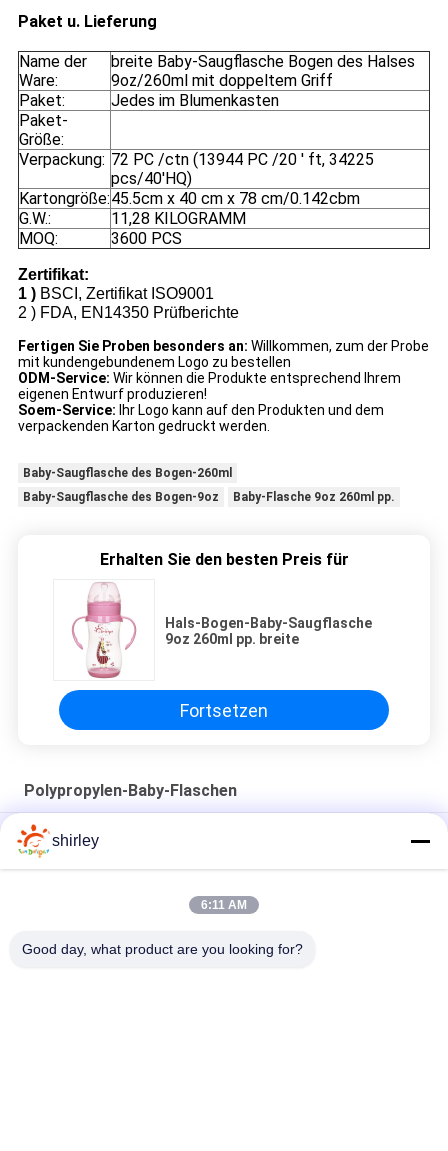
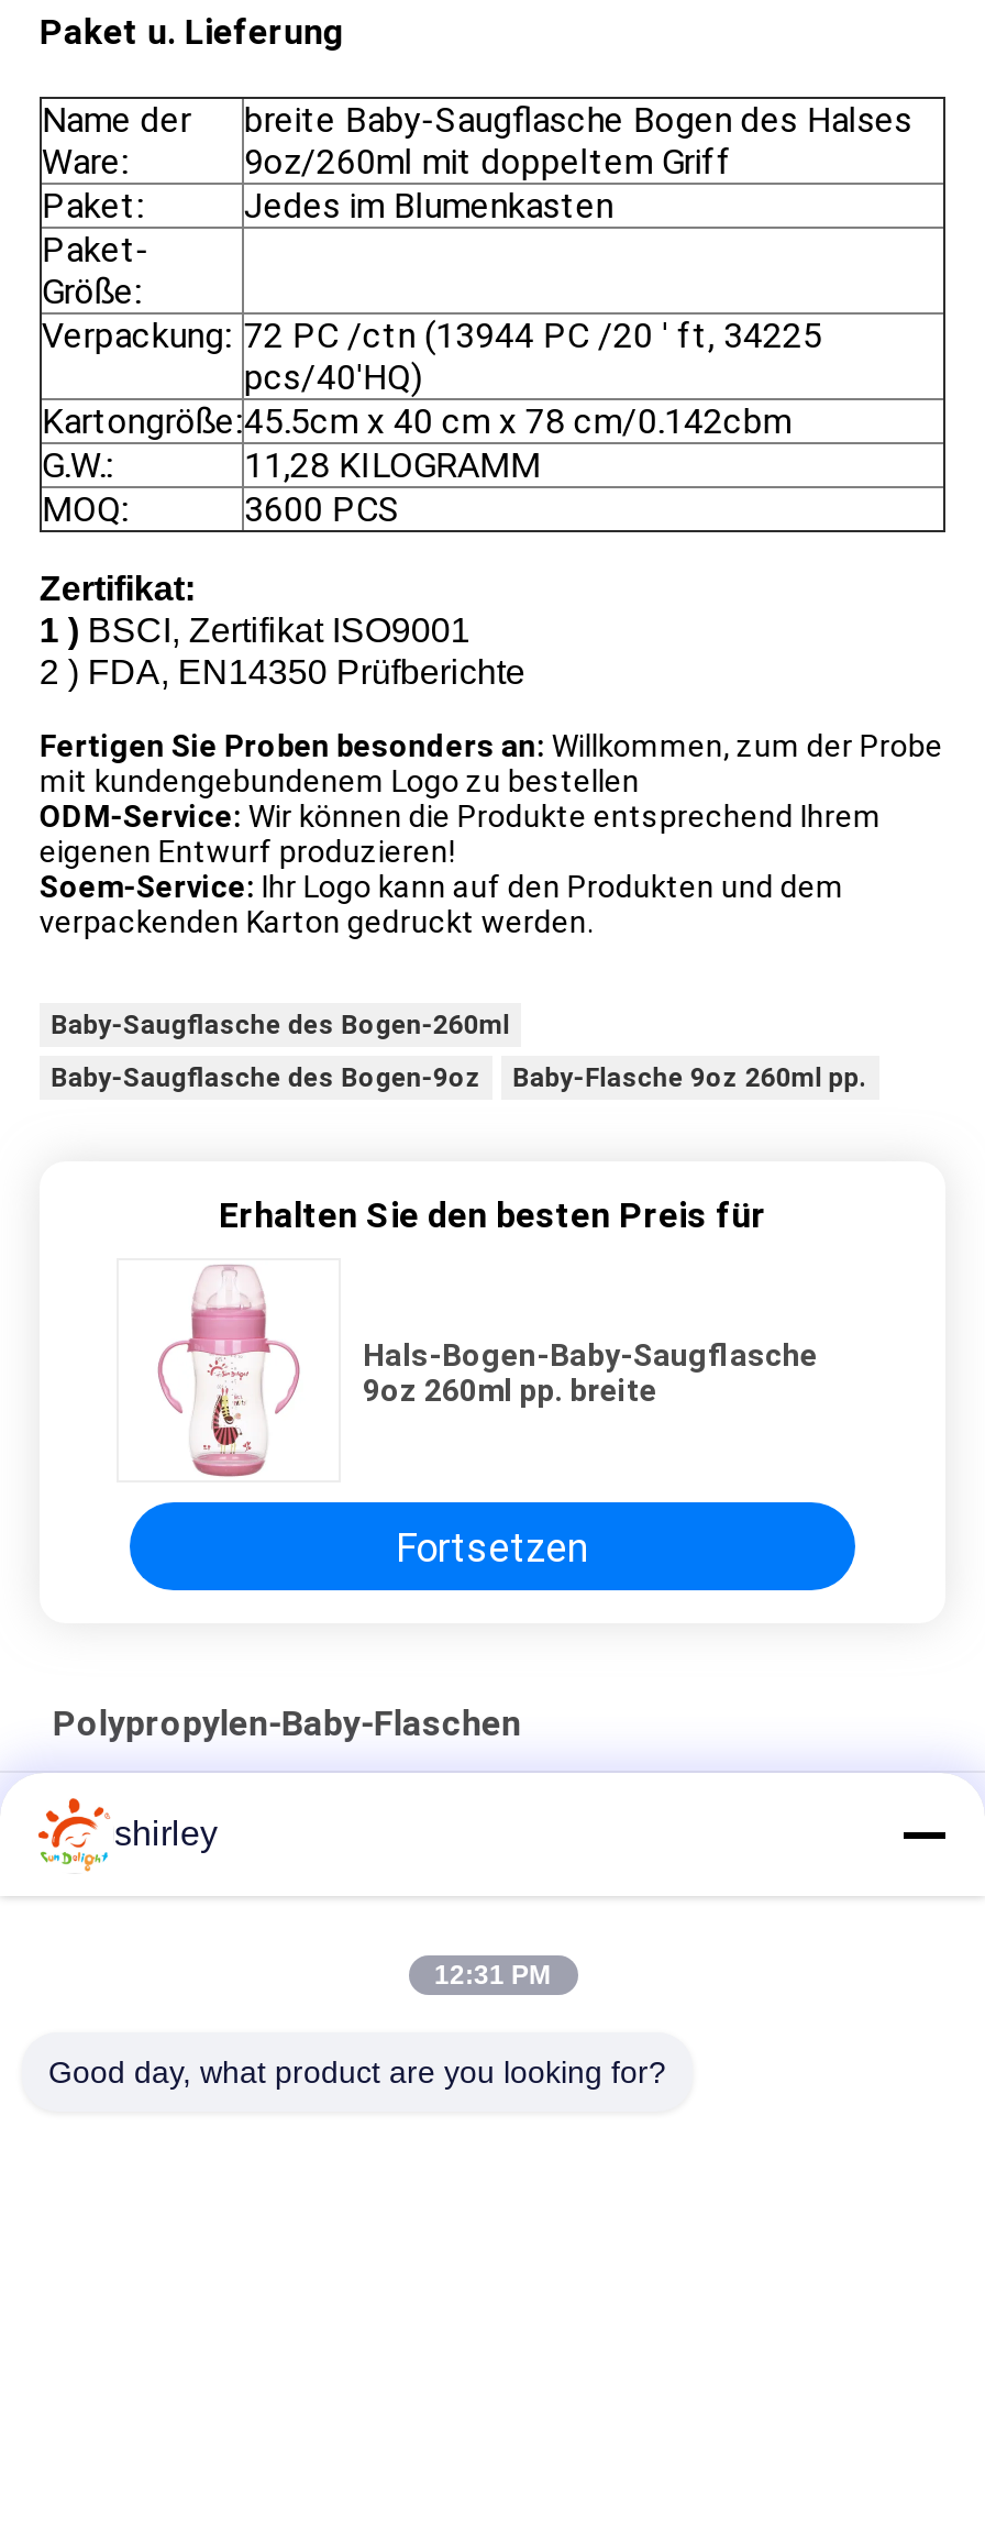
- 6:11 AM
+ 12:31 PM
